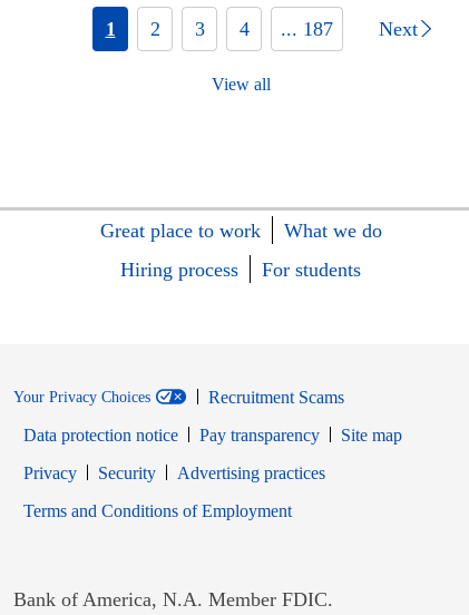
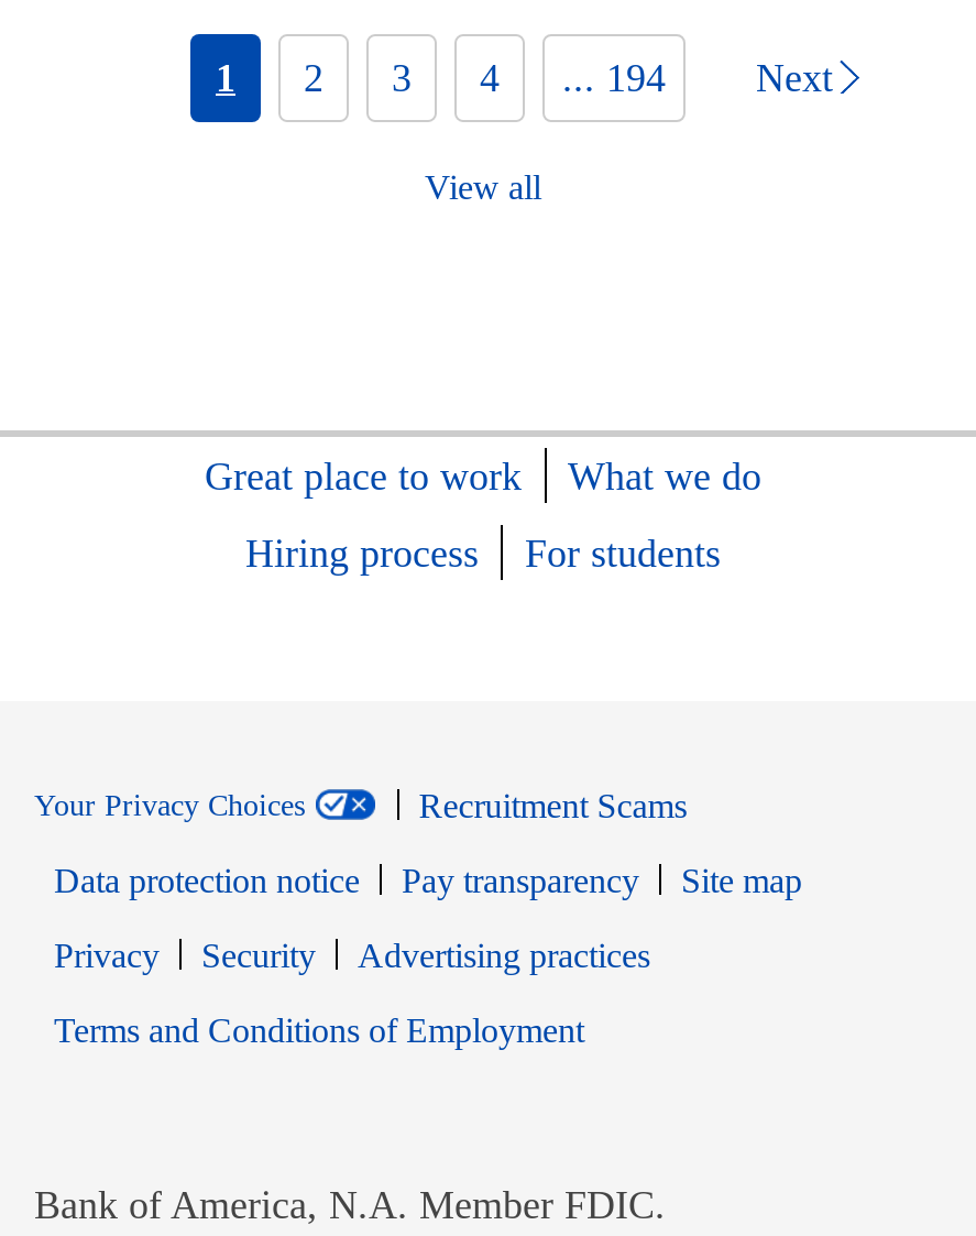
- 1 2 3 4 ... 187
+ 1 2 3 4 ... 194
